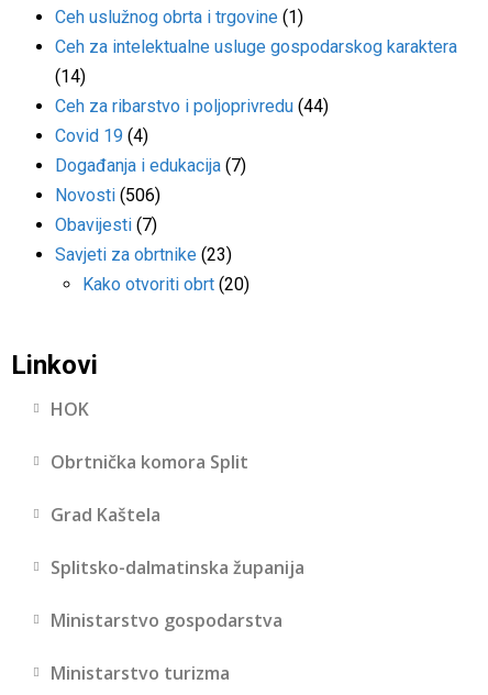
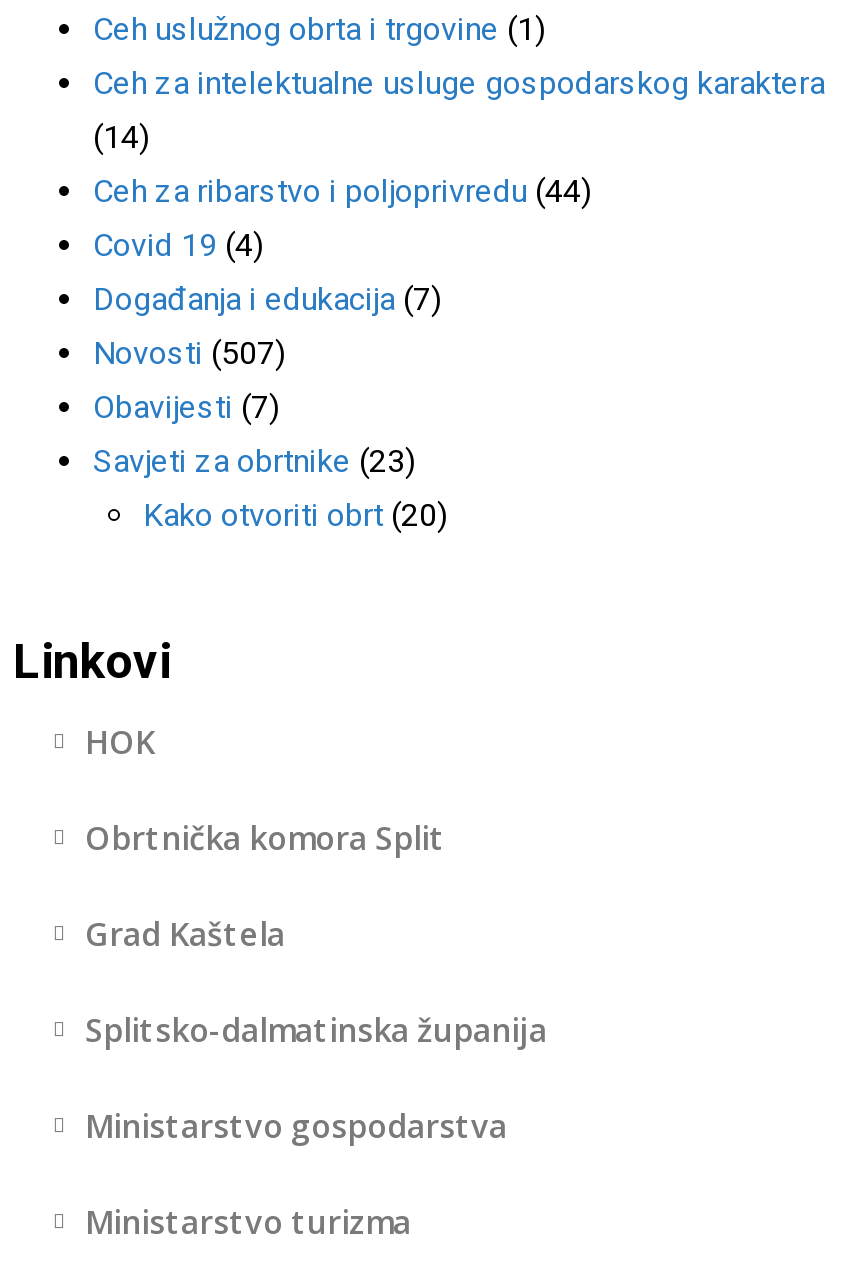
- Novosti (506)
+ Novosti (507)
